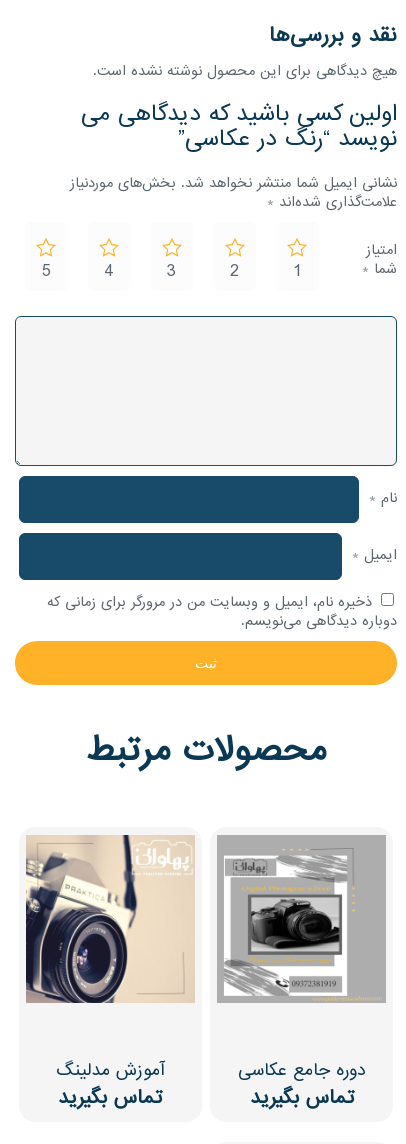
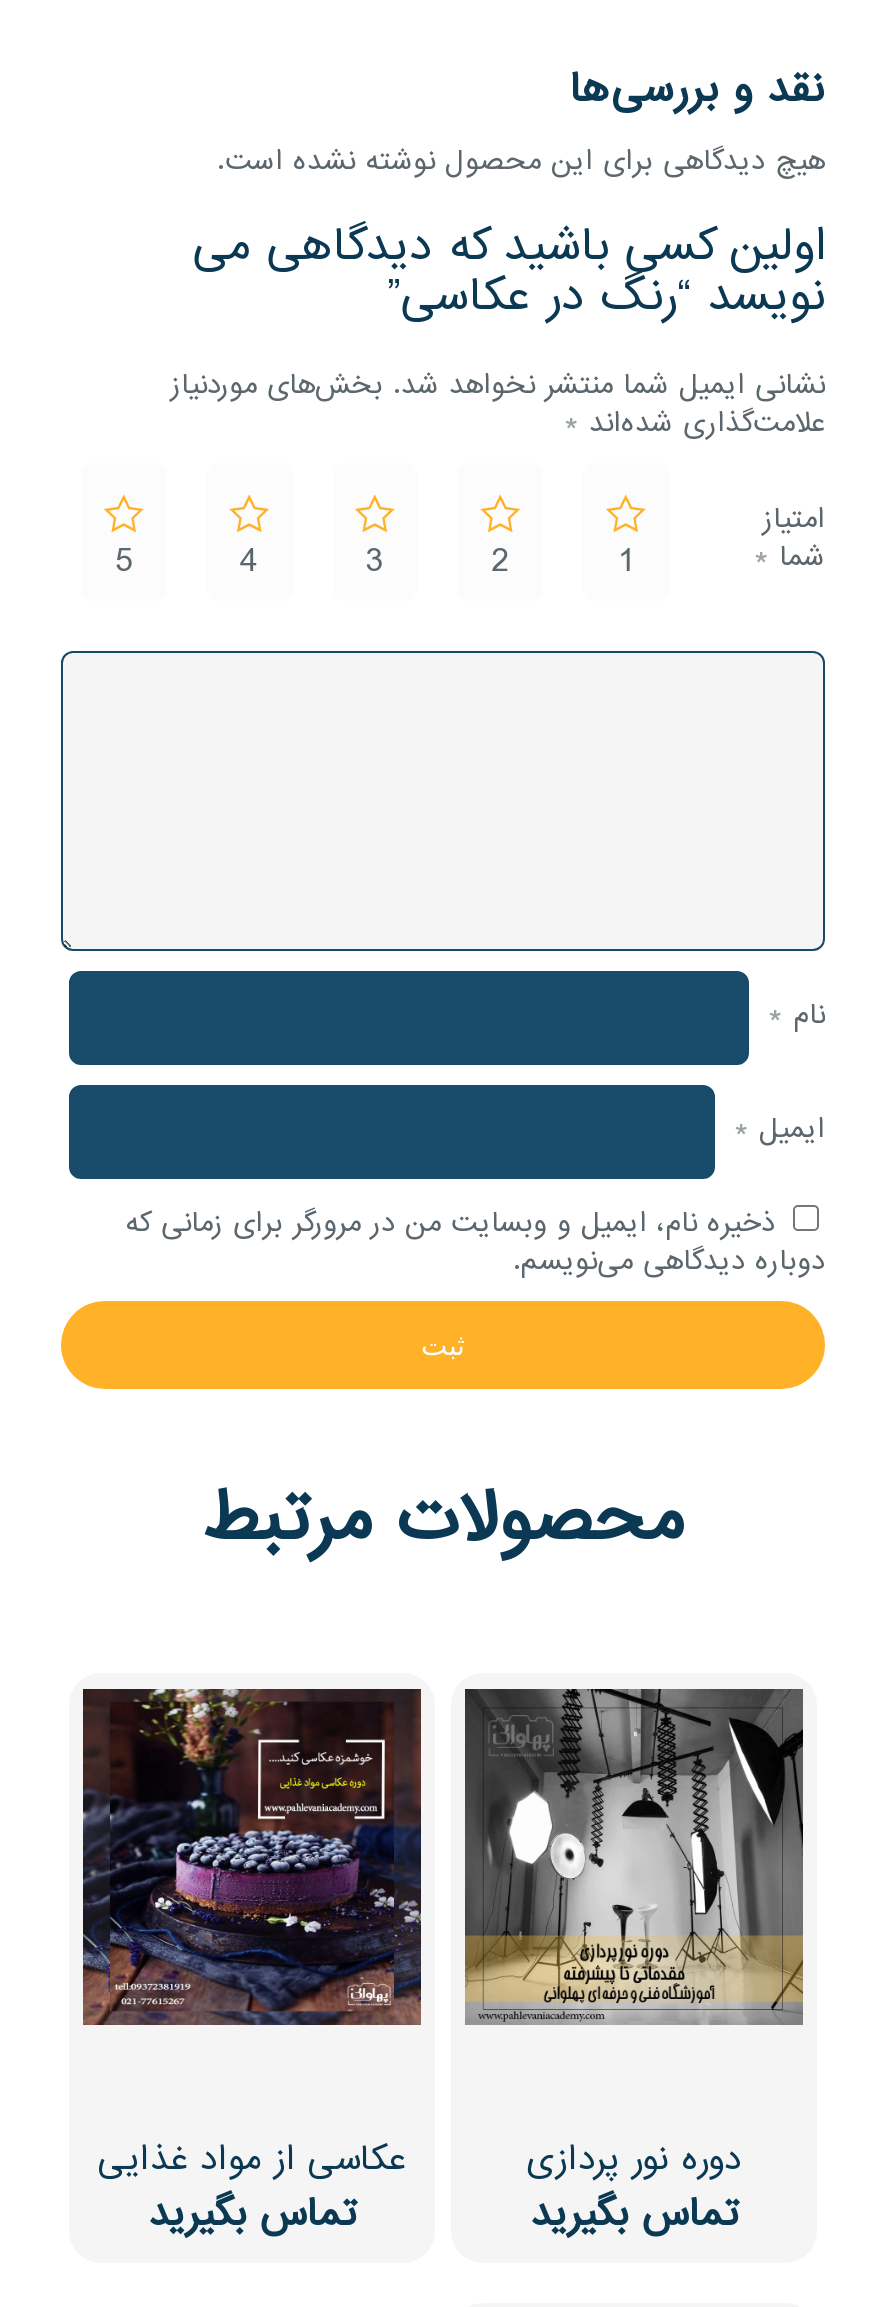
- [image]
+ [image]

- [image]
+ [image]

- آموزش مدلینگ
+ عکاسی از مواد غذایی

- دوره جامع عکاسی
+ دوره نور پردازی
